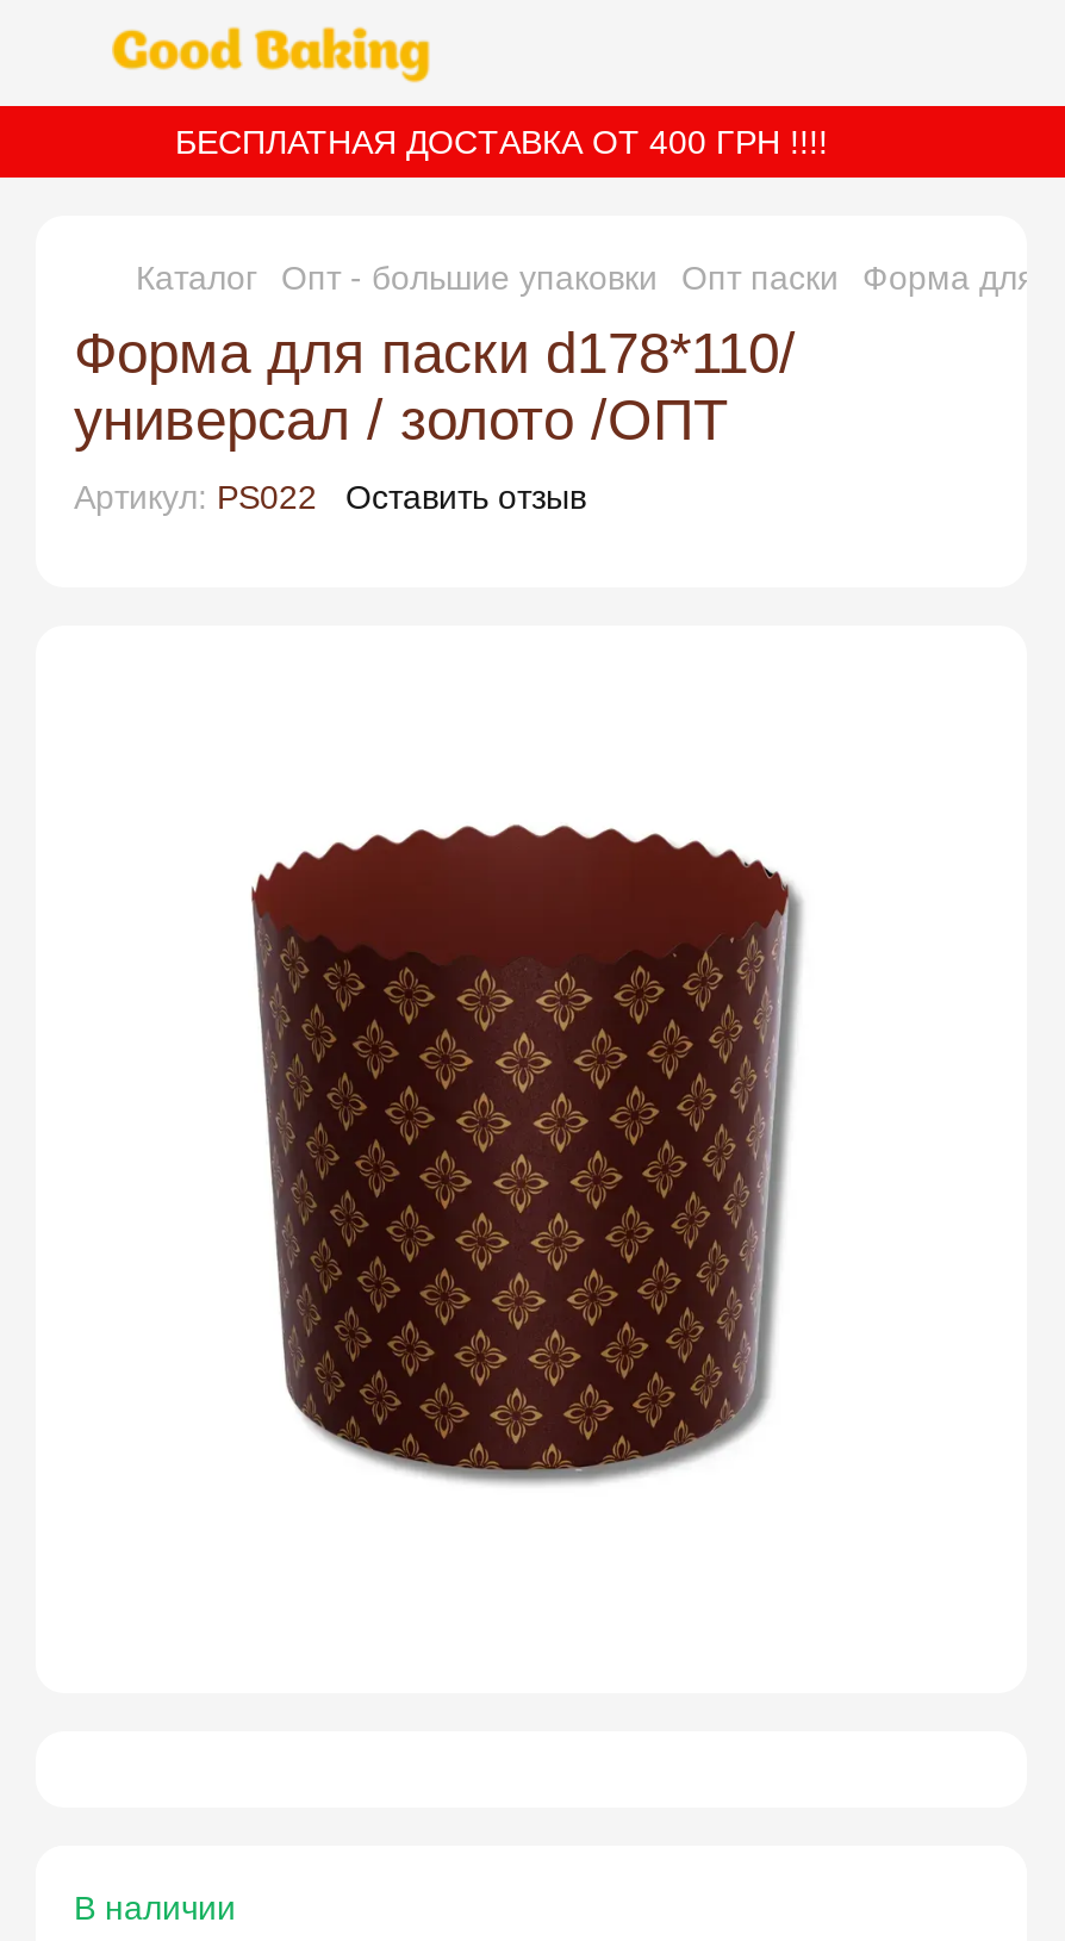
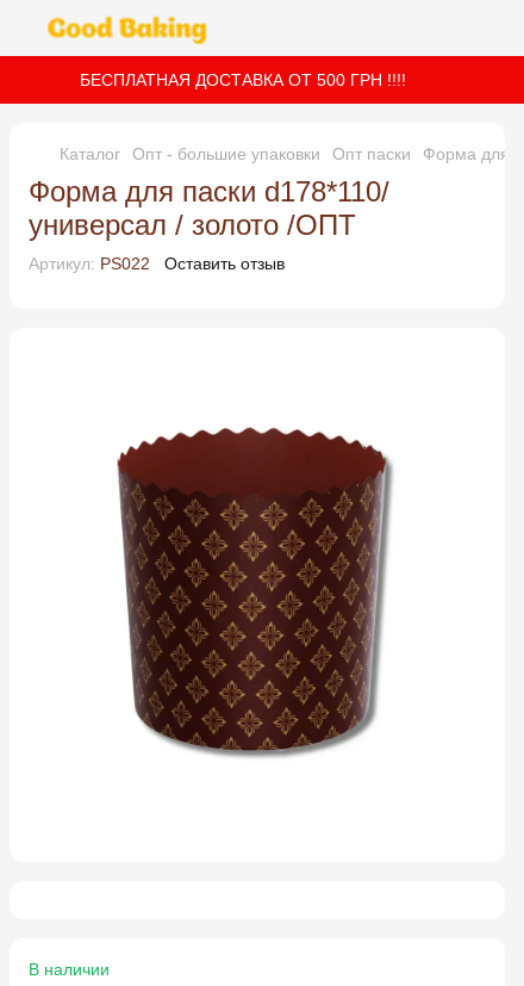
- БЕСПЛАТНАЯ ДОСТАВКА ОТ 400 ГРН !!!!
+ БЕСПЛАТНАЯ ДОСТАВКА ОТ 500 ГРН !!!!
